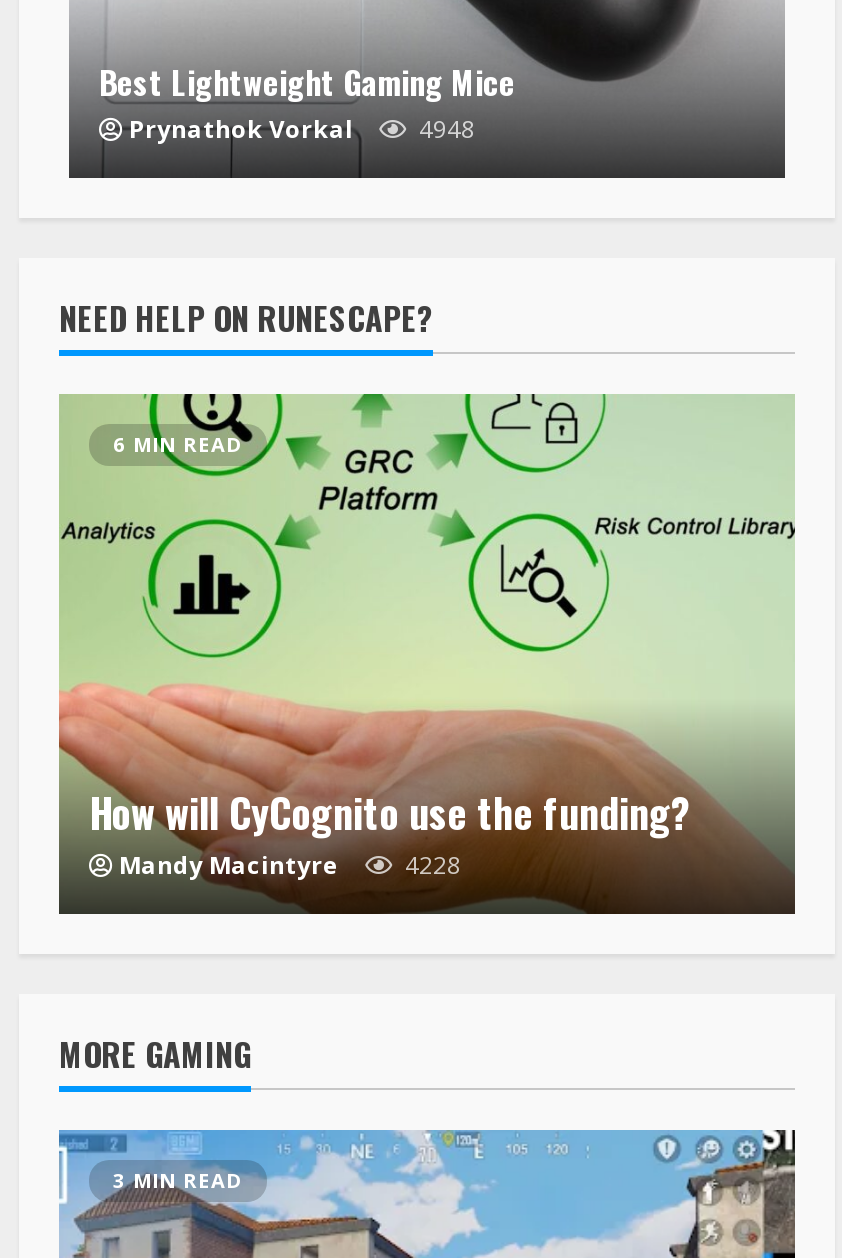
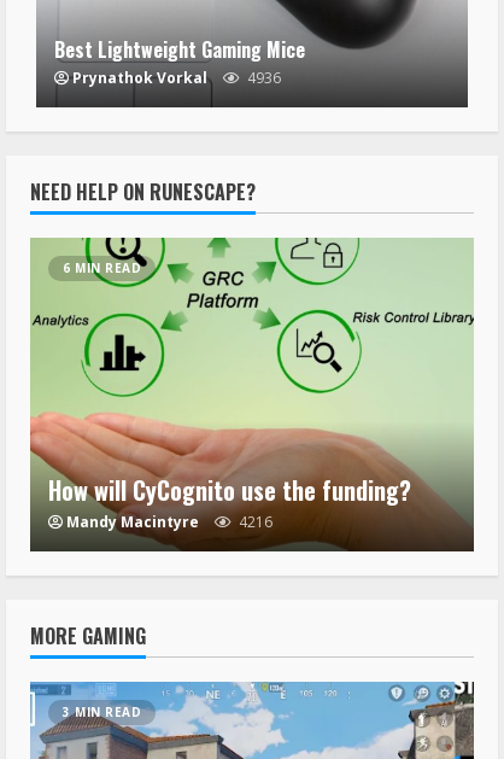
- Prynathok Vorkal 4948
+ Prynathok Vorkal 4936

- Mandy Macintyre 4228
+ Mandy Macintyre 4216
